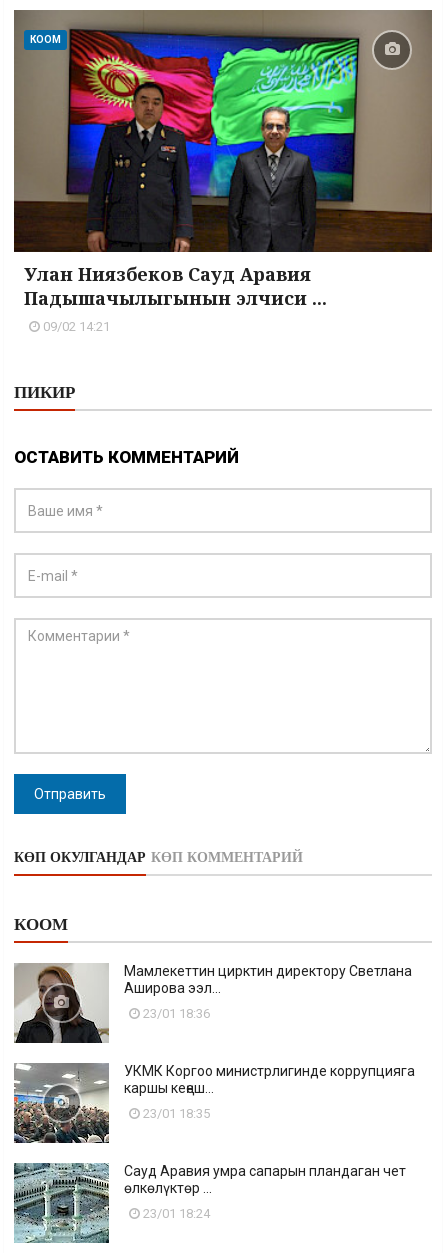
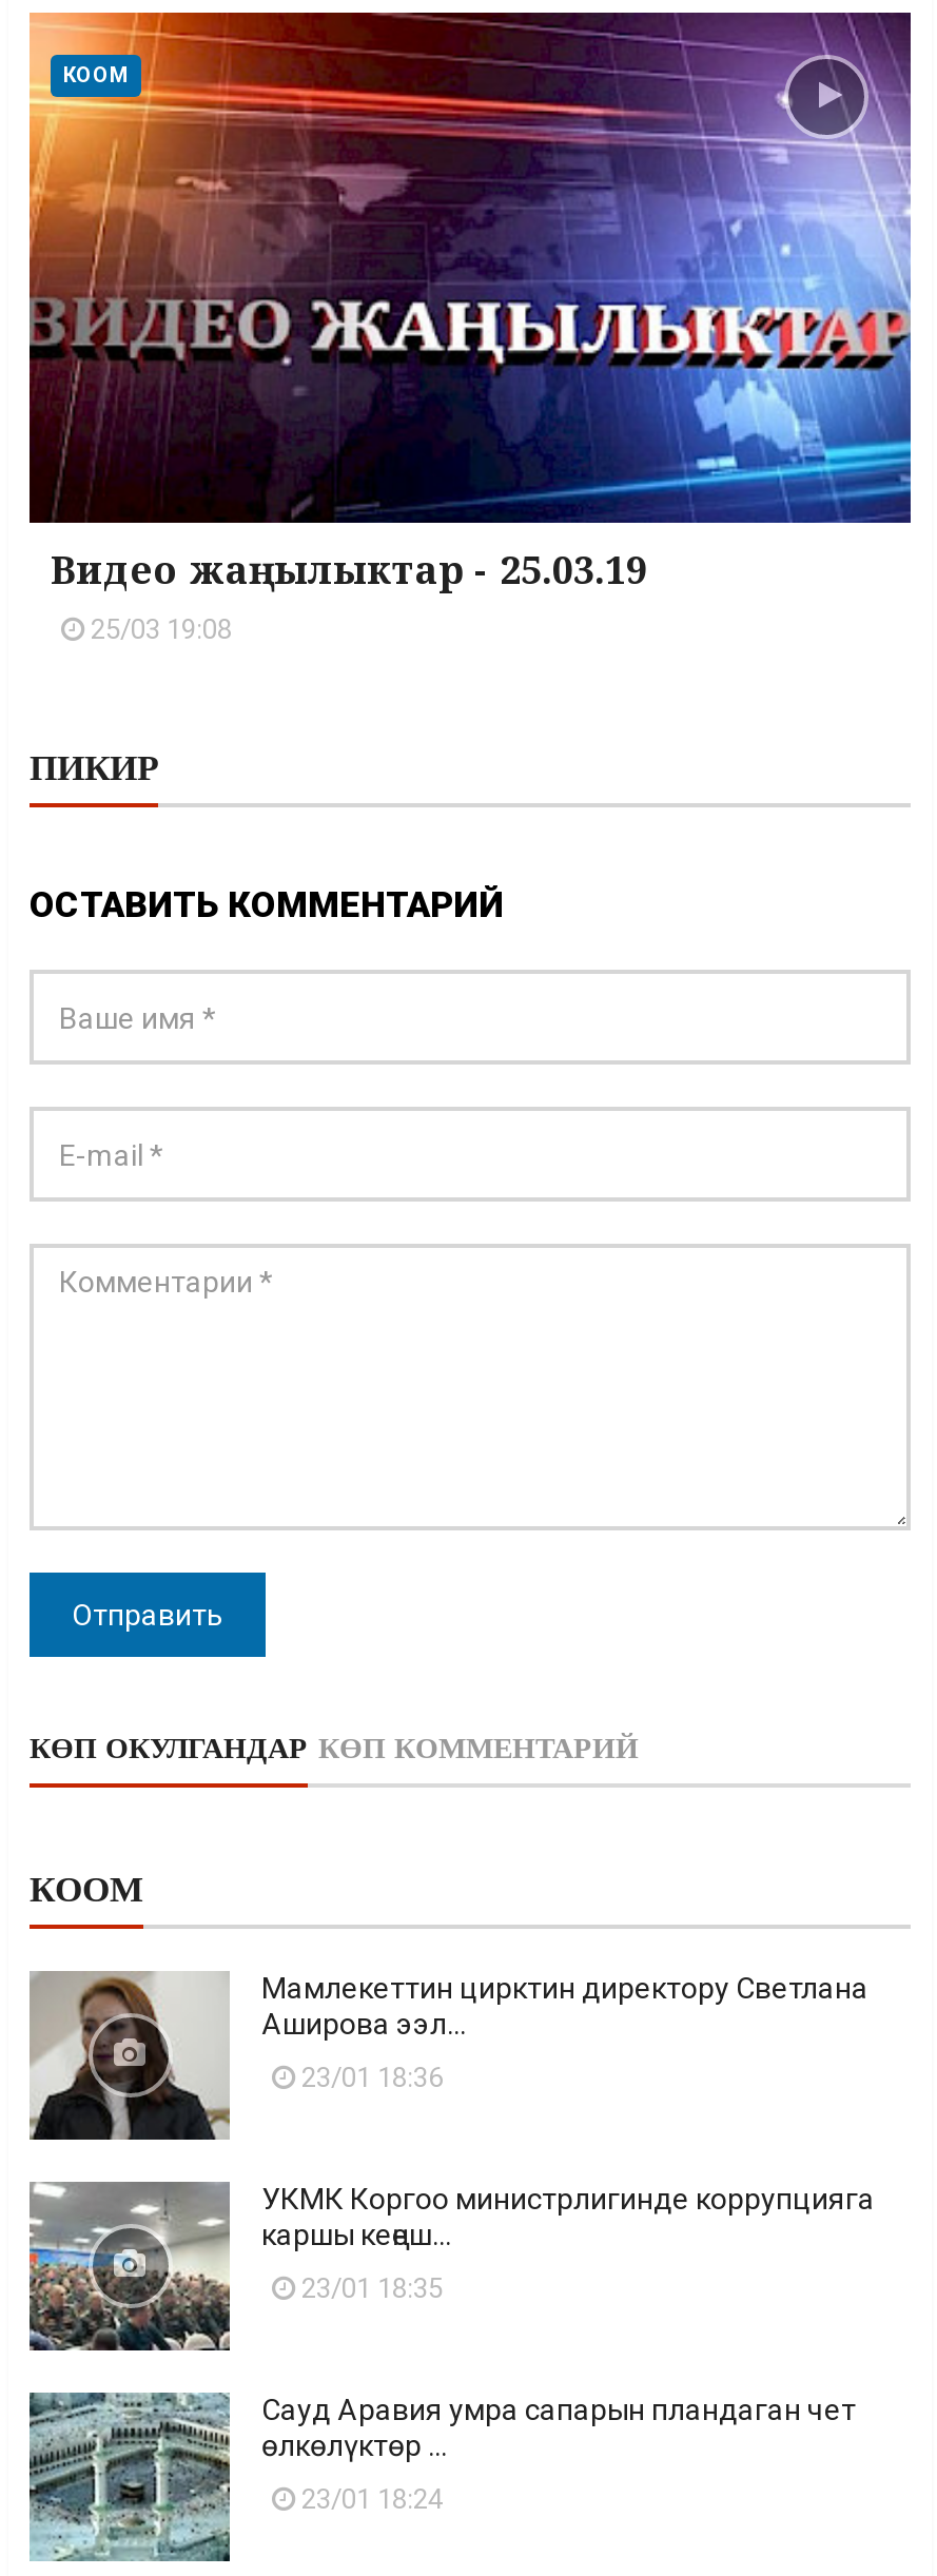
- [image]
- Улан Ниязбеков Сауд Аравия
- Падышачылыгынын элчиси ...
- 09/02 14:21
+ [image]
+ Видео жаңылыктар - 25.03.19
+ 25/03 19:08
